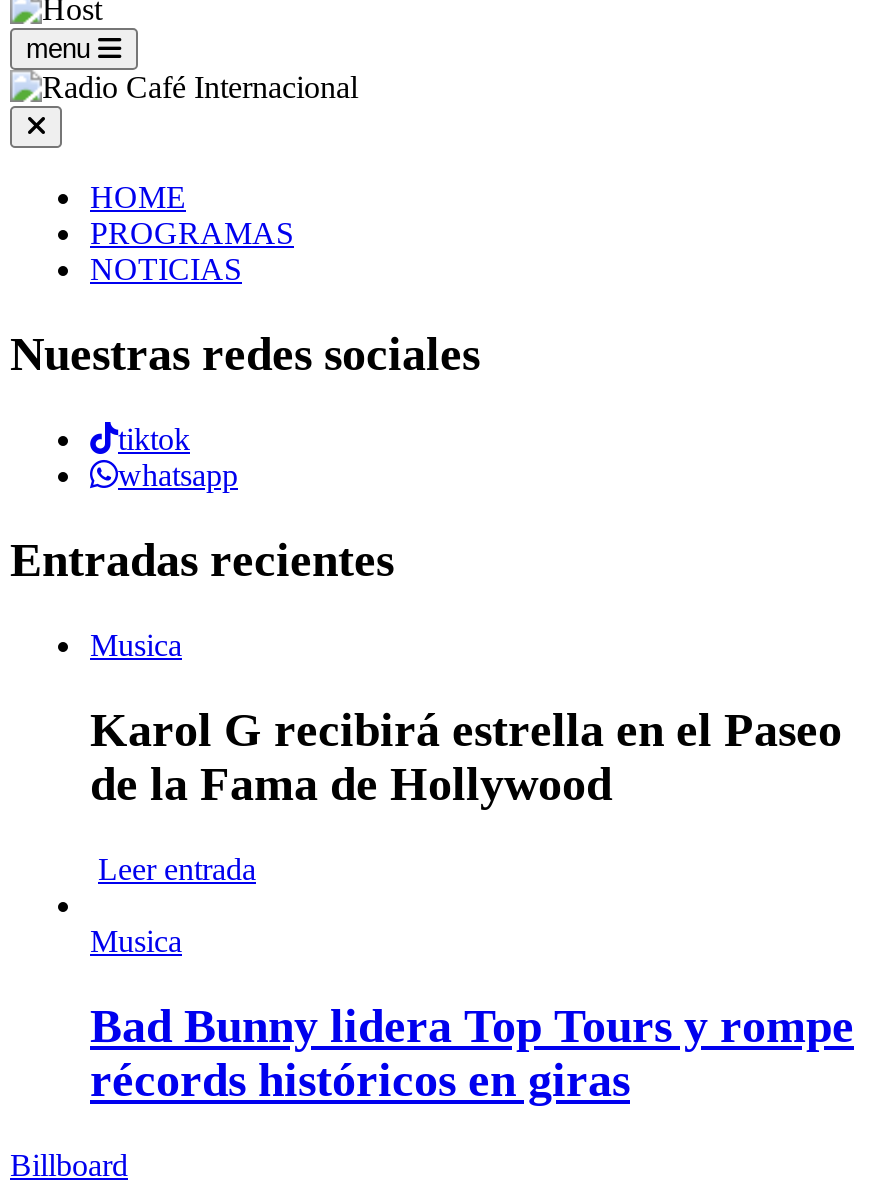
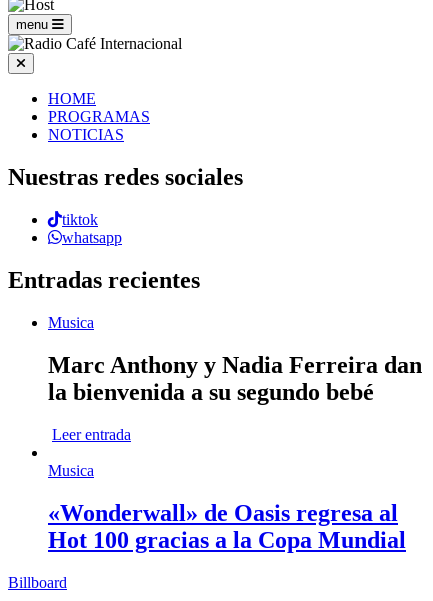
- Karol G recibirá estrella en el Paseo
- de la Fama de Hollywood
+ Marc Anthony y Nadia Ferreira dan
+ la bienvenida a su segundo bebé

- Bad Bunny lidera Top Tours y rompe
- récords históricos en giras
+ «Wonderwall» de Oasis regresa al
+ Hot 100 gracias a la Copa Mundial
